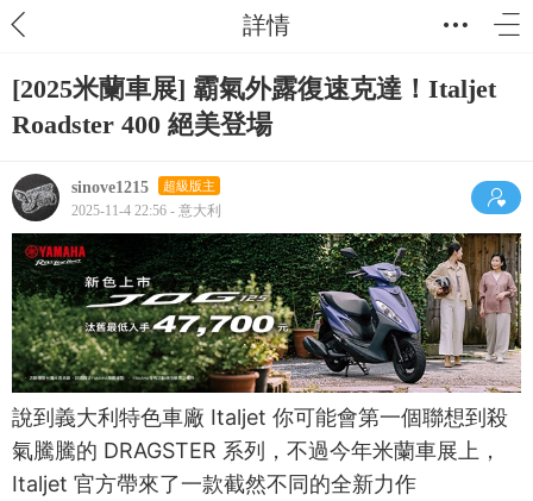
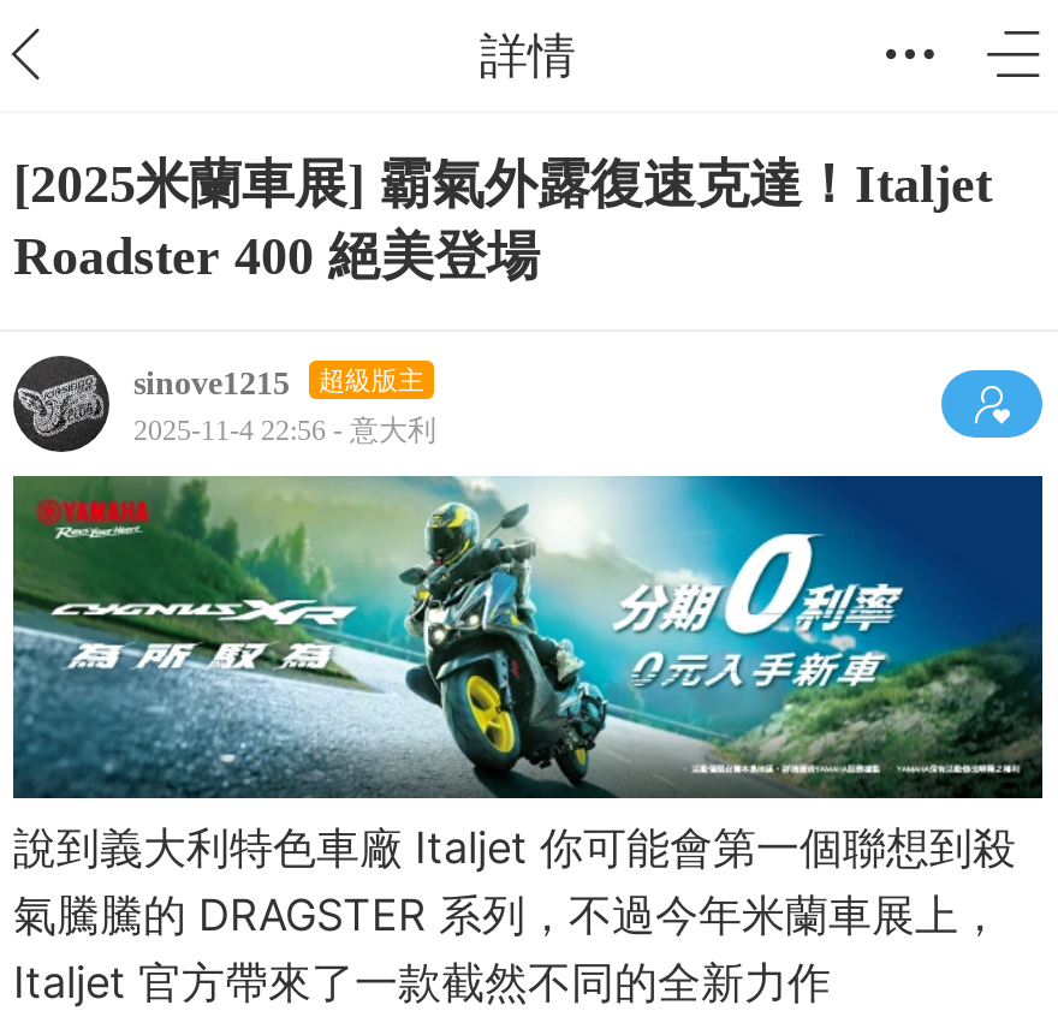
- [image]
+ [image]
